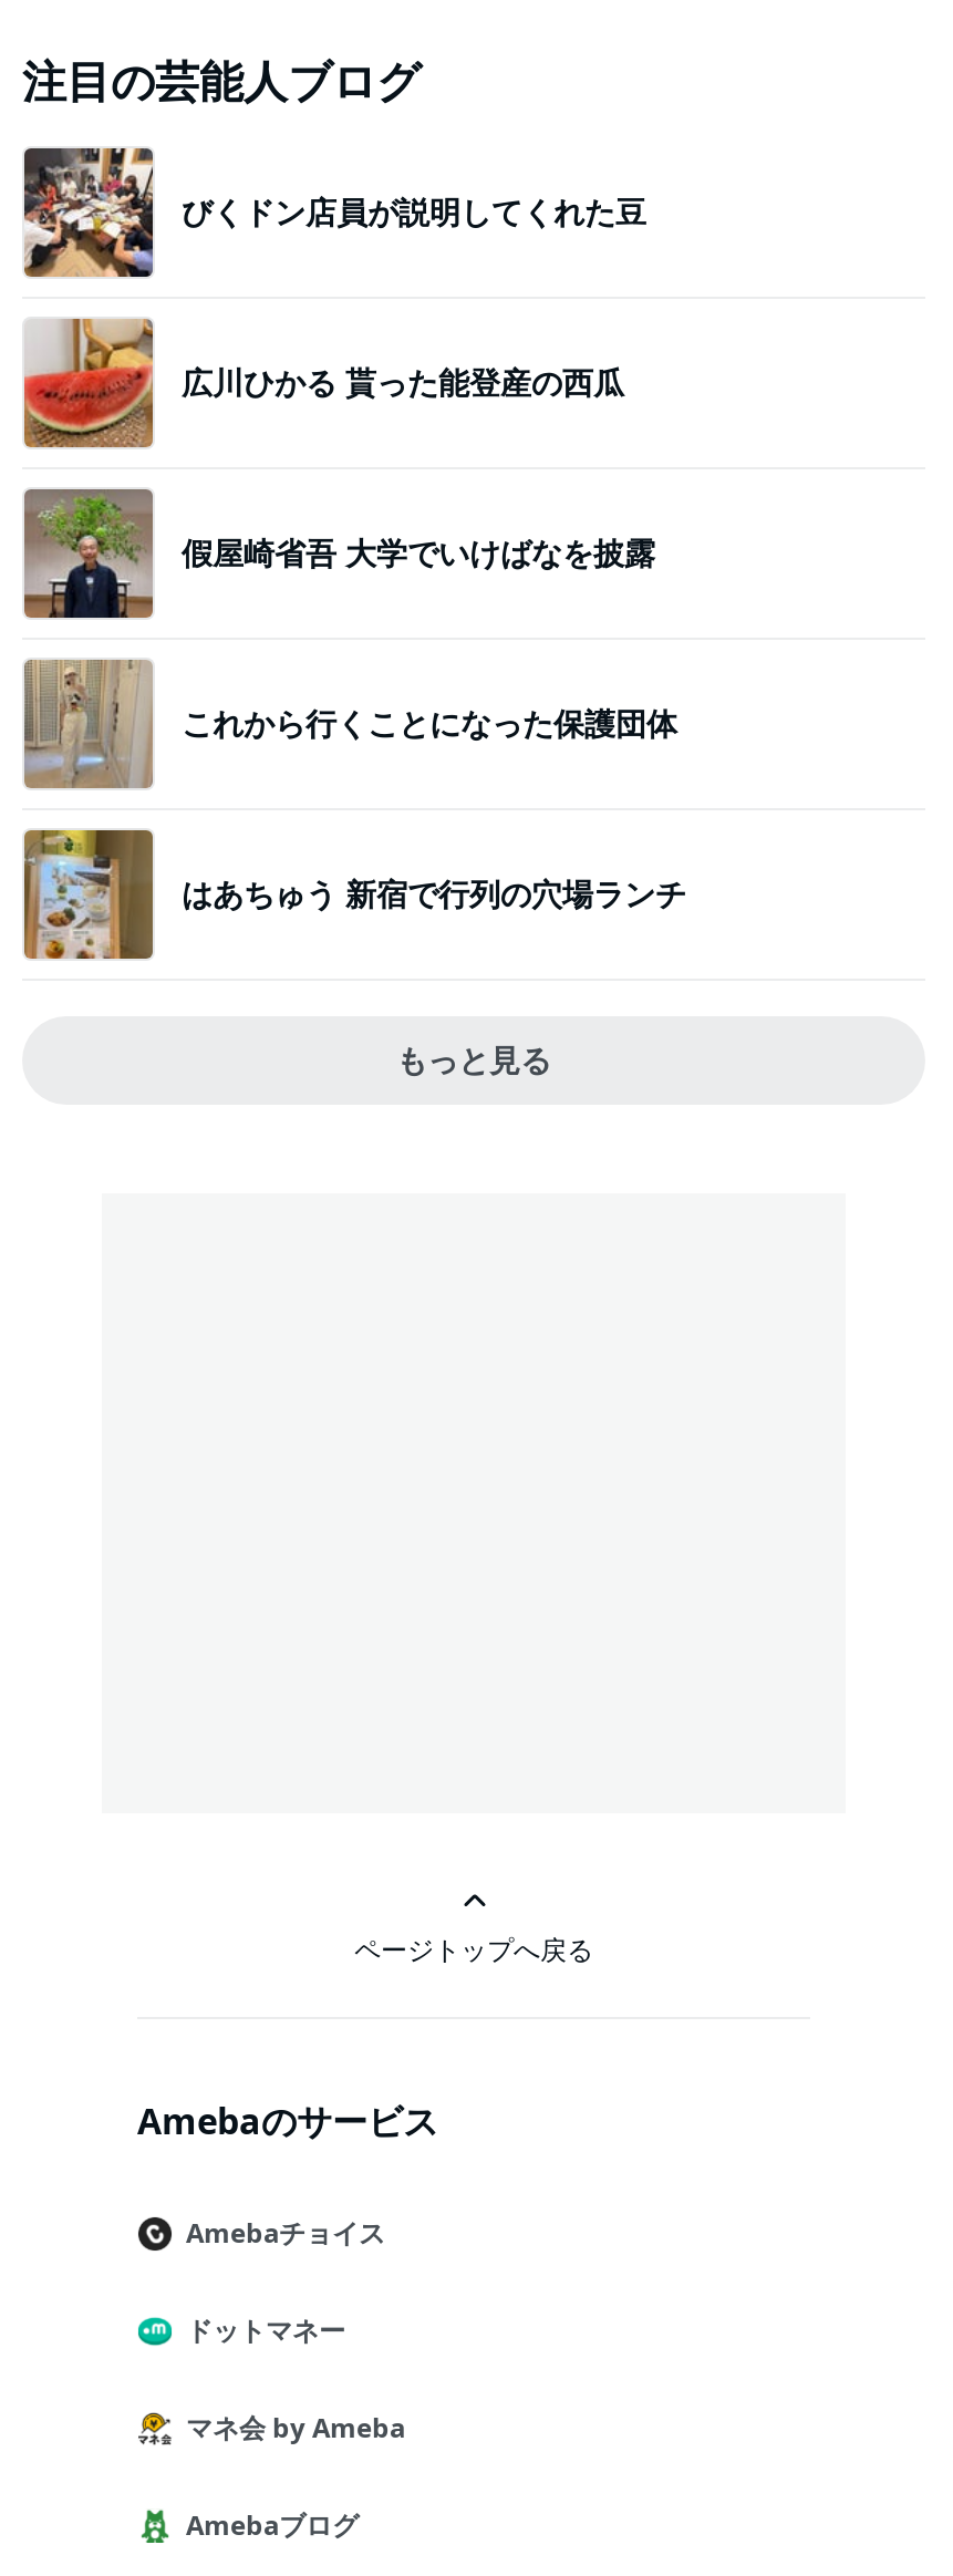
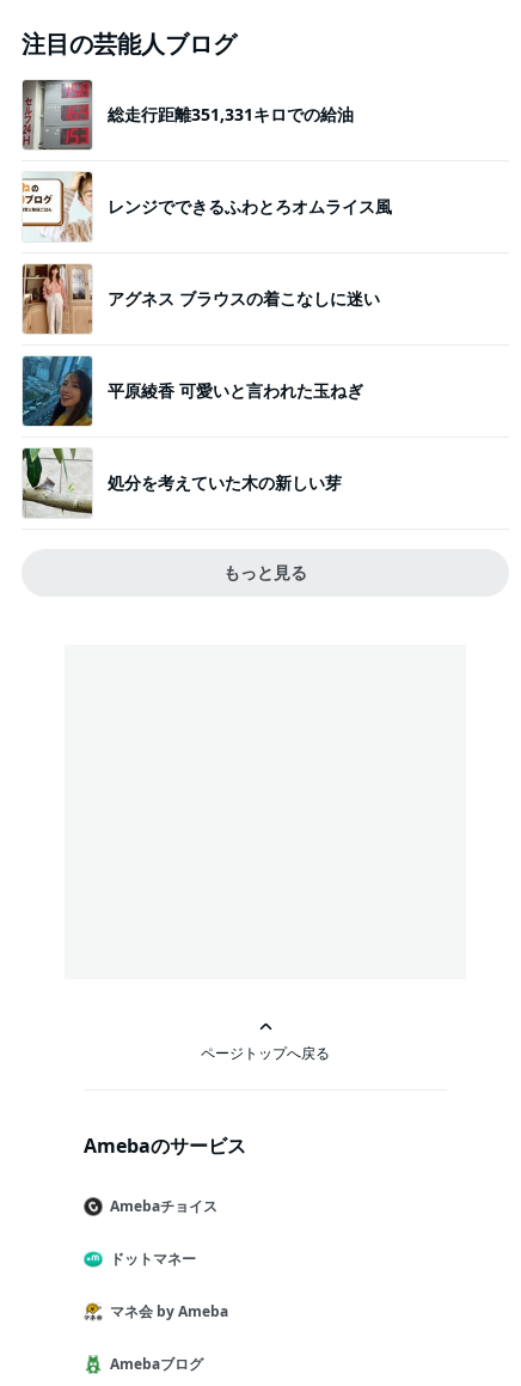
- [image]
- びくドン店員が説明してくれた豆
+ [image]
+ 総走行距離351,331キロでの給油

- [image]
- 広川ひかる 貰った能登産の西瓜
+ [image]
+ レンジでできるふわとろオムライス風

- [image]
- 假屋崎省吾 大学でいけばなを披露
+ [image]
+ アグネス ブラウスの着こなしに迷い

- [image]
- これから行くことになった保護団体
+ [image]
+ 平原綾香 可愛いと言われた玉ねぎ

- [image]
- はあちゅう 新宿で行列の穴場ランチ
+ [image]
+ 処分を考えていた木の新しい芽
